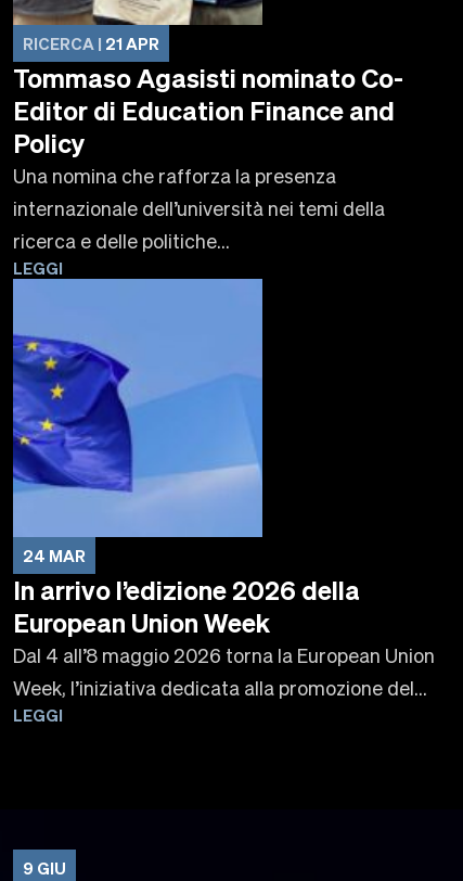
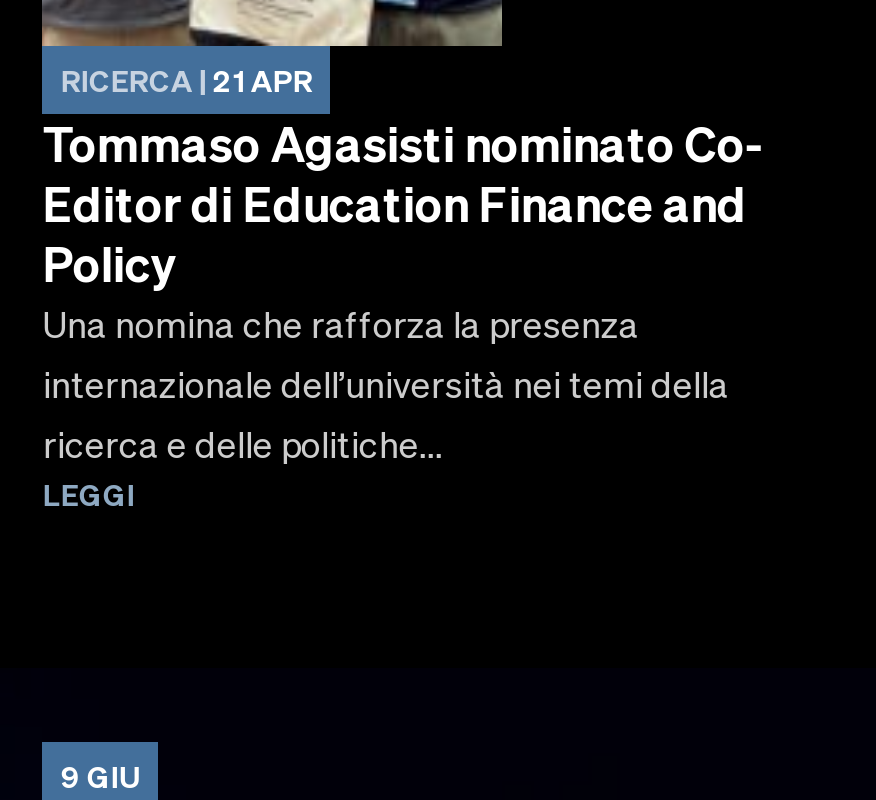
- [image]
- LEGGI

- 24 MAR
- In arrivo l’edizione 2026 della
- European Union Week
- Dal 4 all’8 maggio 2026 torna la European Union
- Week, l’iniziativa dedicata alla promozione del...
